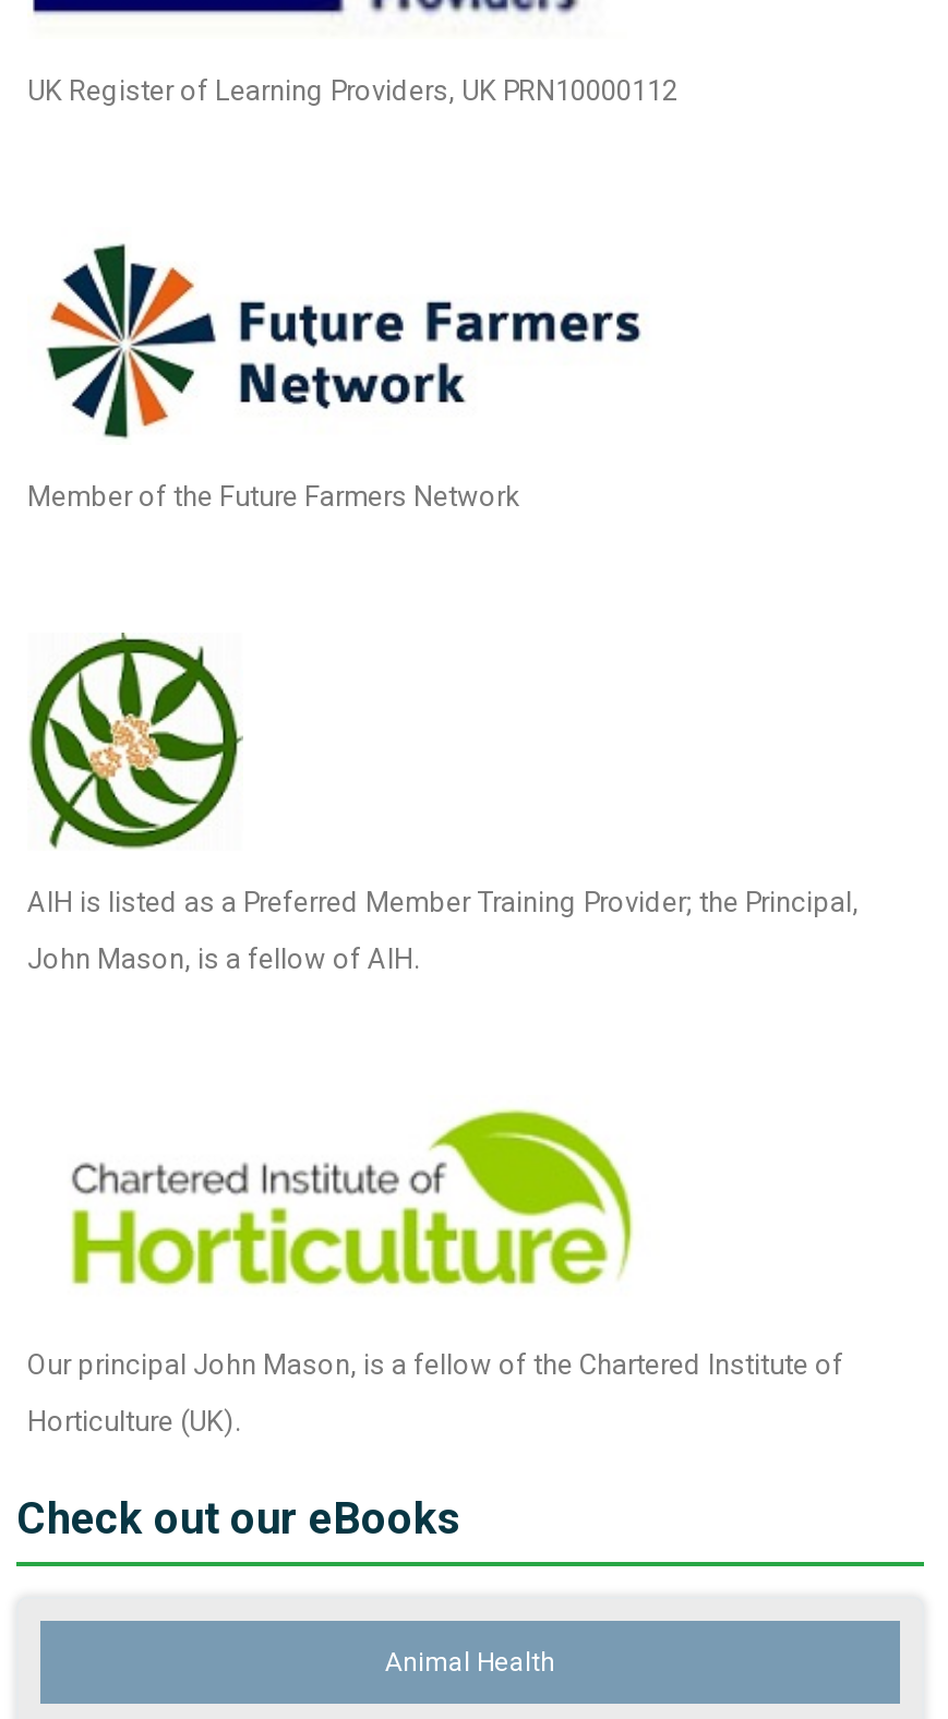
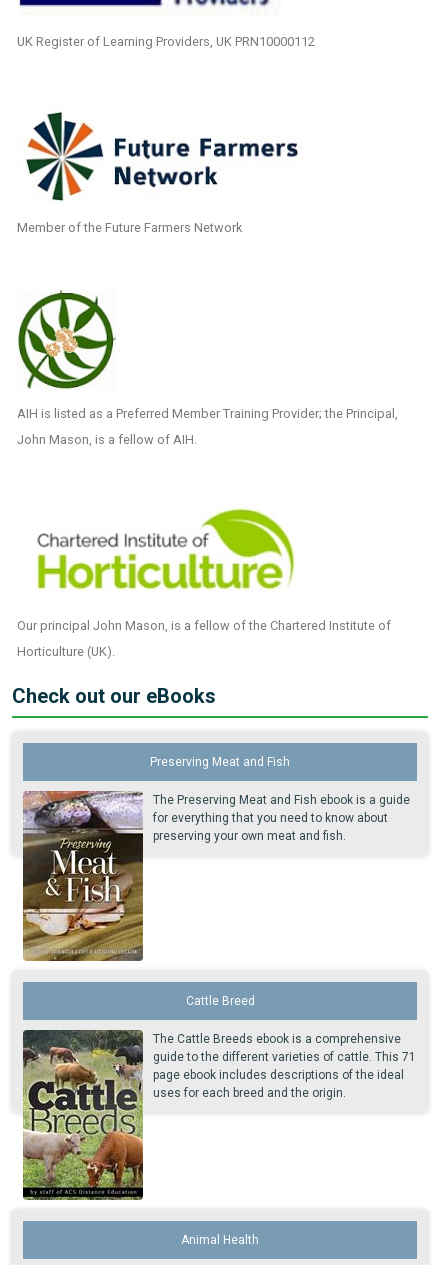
+ [image]
+ Preserving Meat and Fish
+ The Preserving Meat and Fish ebook is a guide
+ for everything that you need to know about
+ preserving your own meat and fish.

+ [image]
+ Cattle Breed
+ The Cattle Breeds ebook is a comprehensive
+ guide to the different varieties of cattle. This 71
+ page ebook includes descriptions of the ideal
+ uses for each breed and the origin.
